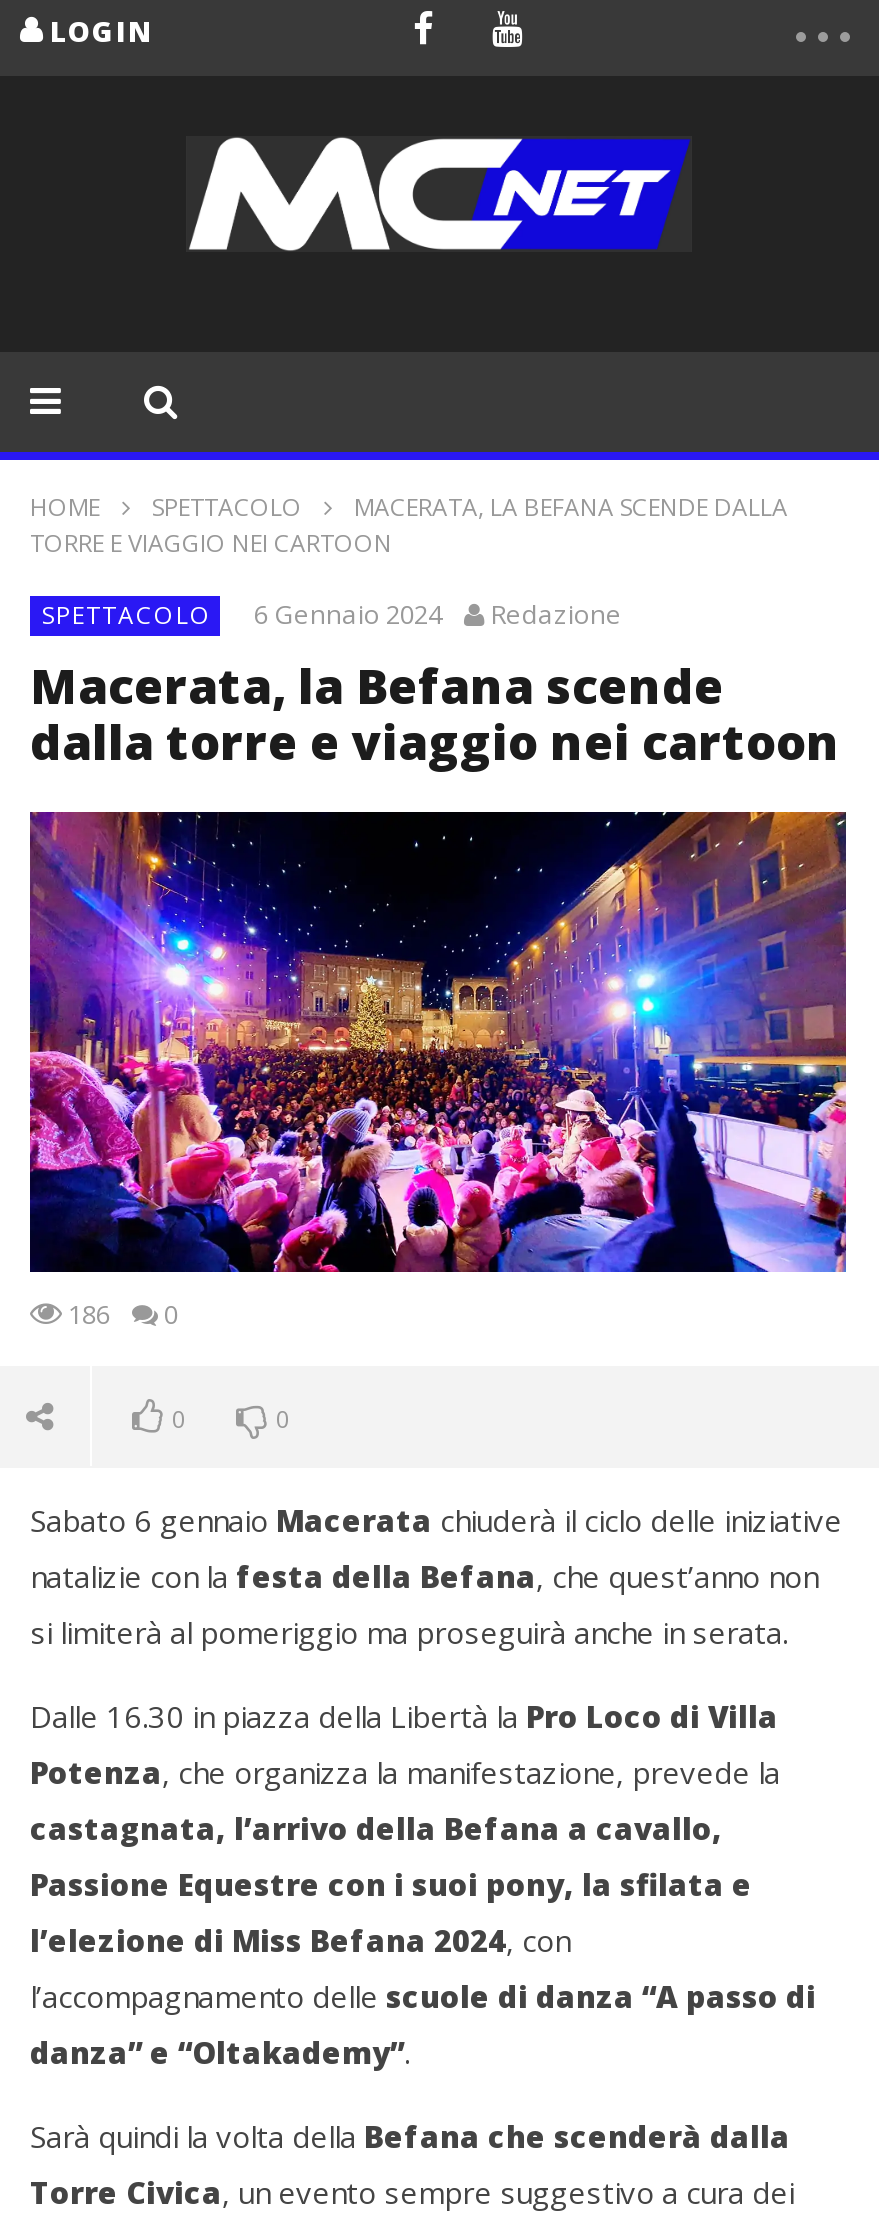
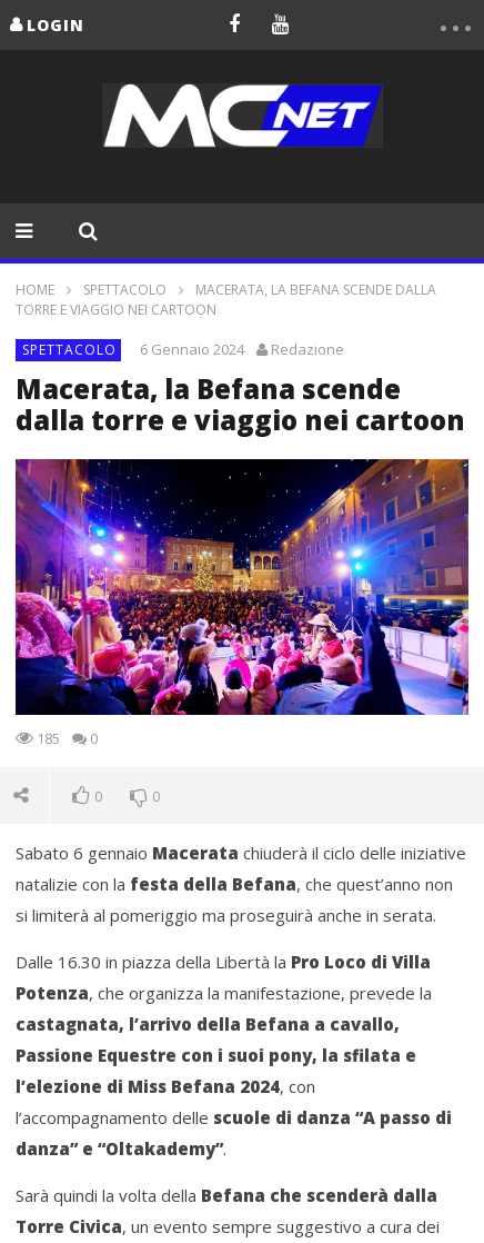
- 186 0
+ 185 0
